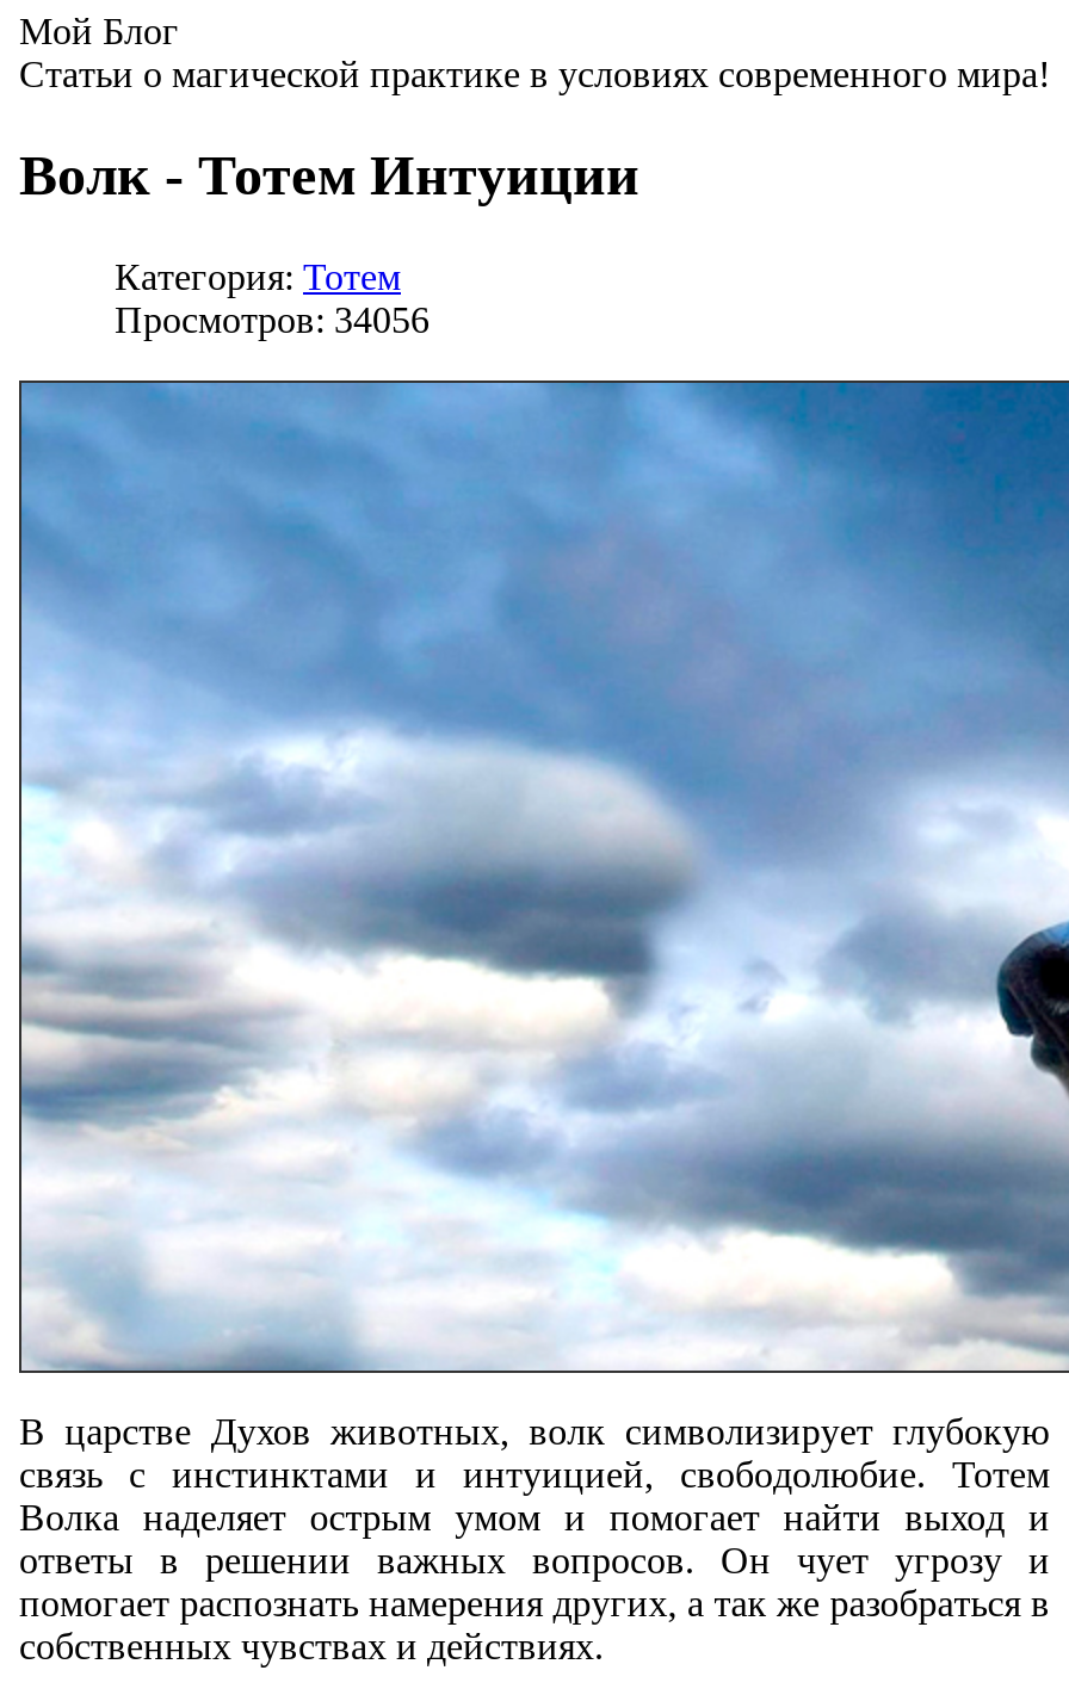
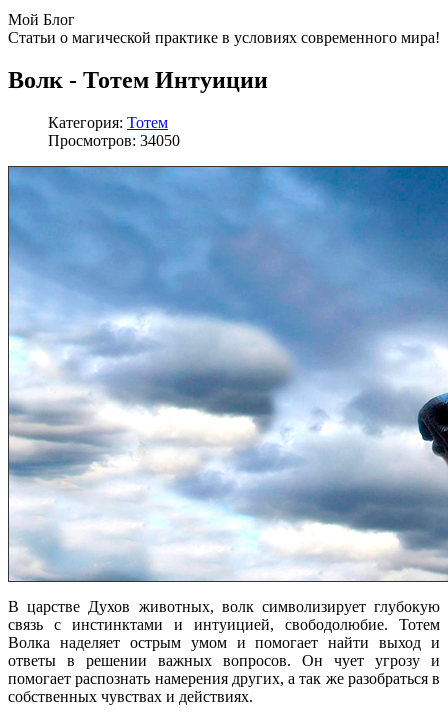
- Просмотров: 34056
+ Просмотров: 34050
